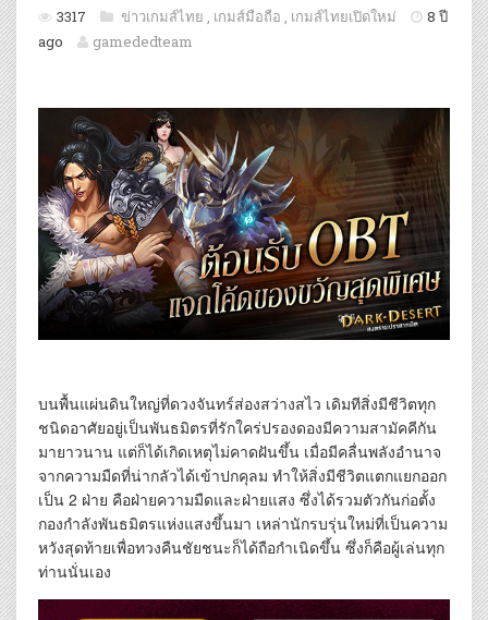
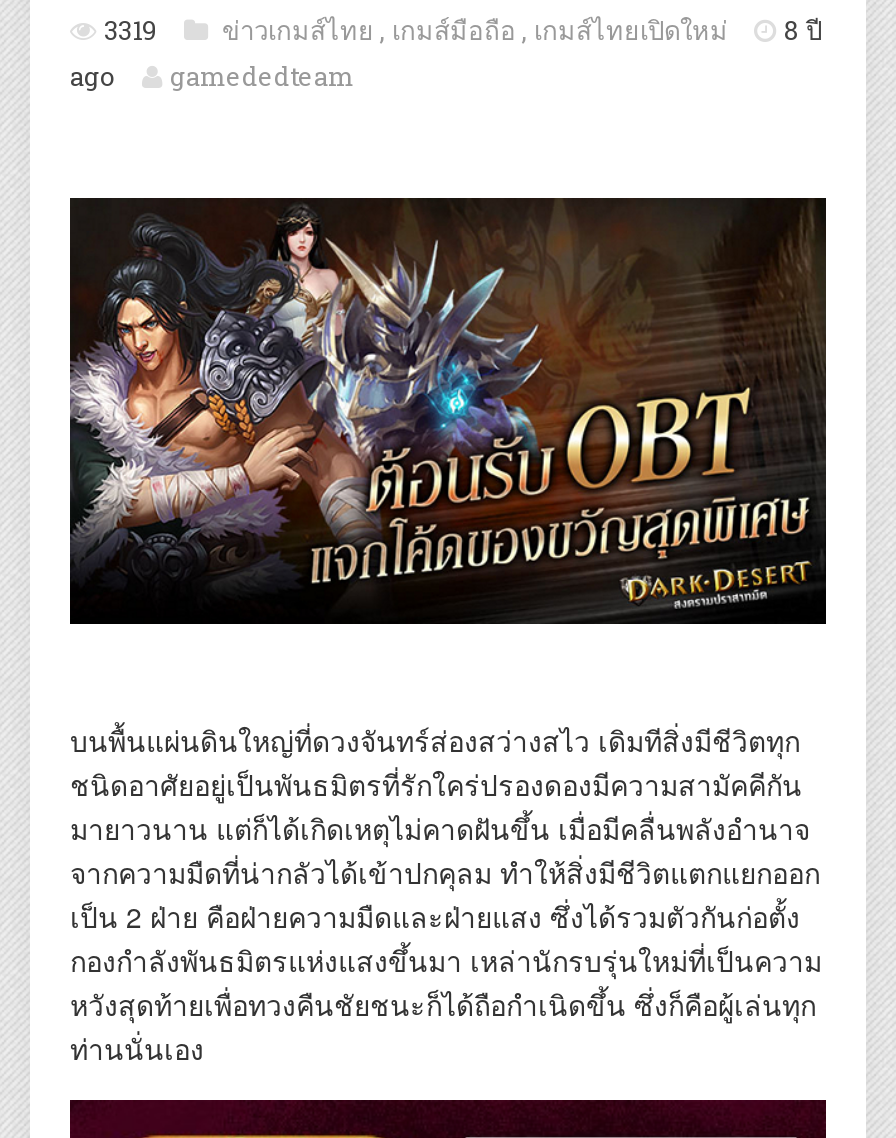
- 3317 ข่าวเกมส์ไทย,เกมส์มือถือ,เกมส์ไทยเปิดใหม่ 8 ปี
+ 3319 ข่าวเกมส์ไทย,เกมส์มือถือ,เกมส์ไทยเปิดใหม่ 8 ปี
